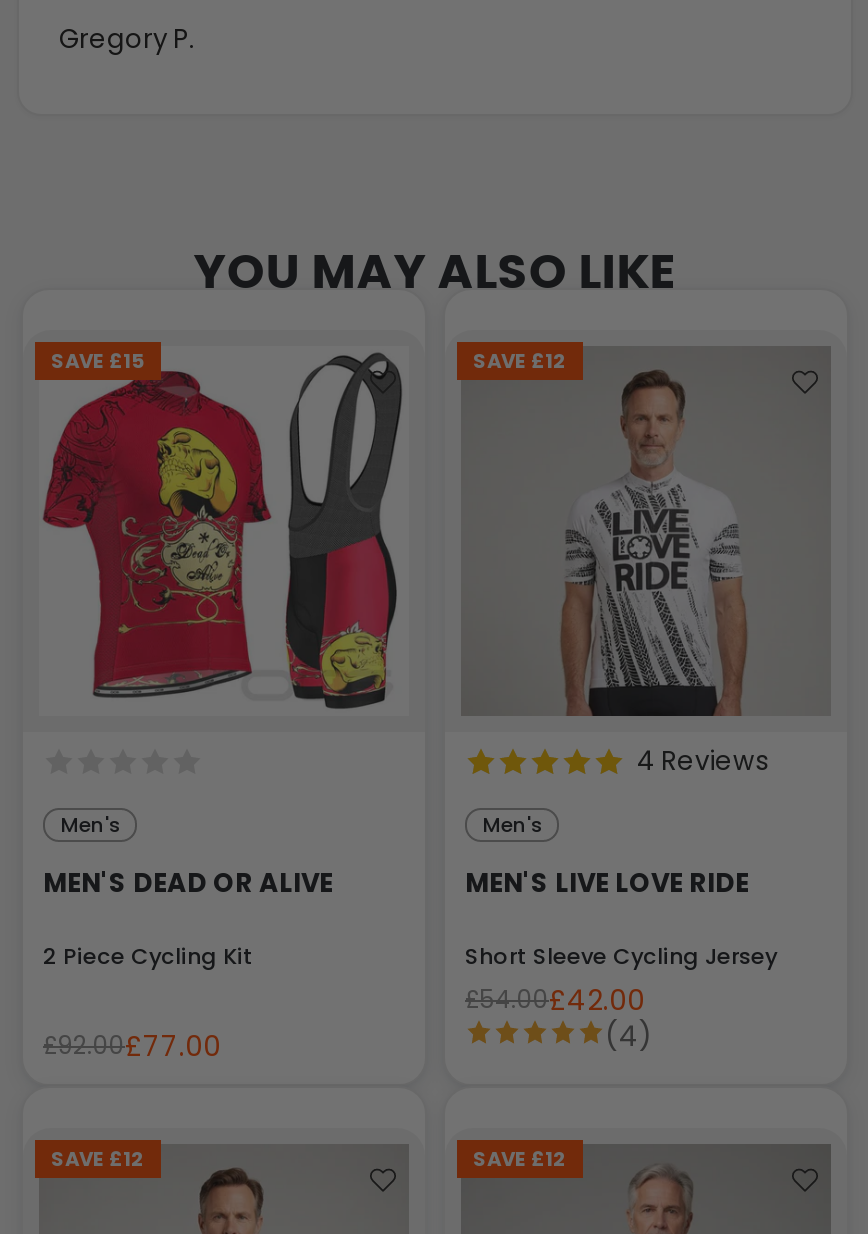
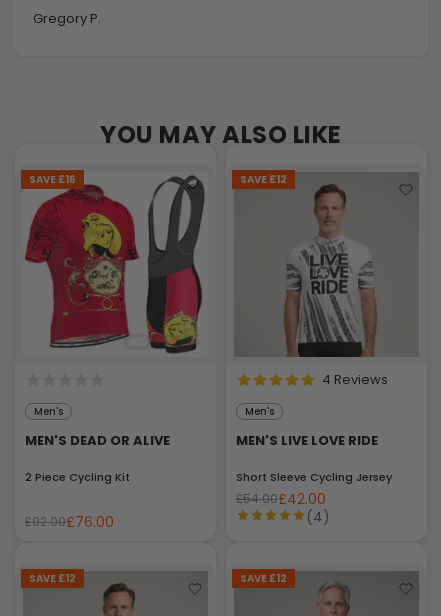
- SAVE £15
+ SAVE £16

- £92.00£77.00
+ £92.00£76.00
